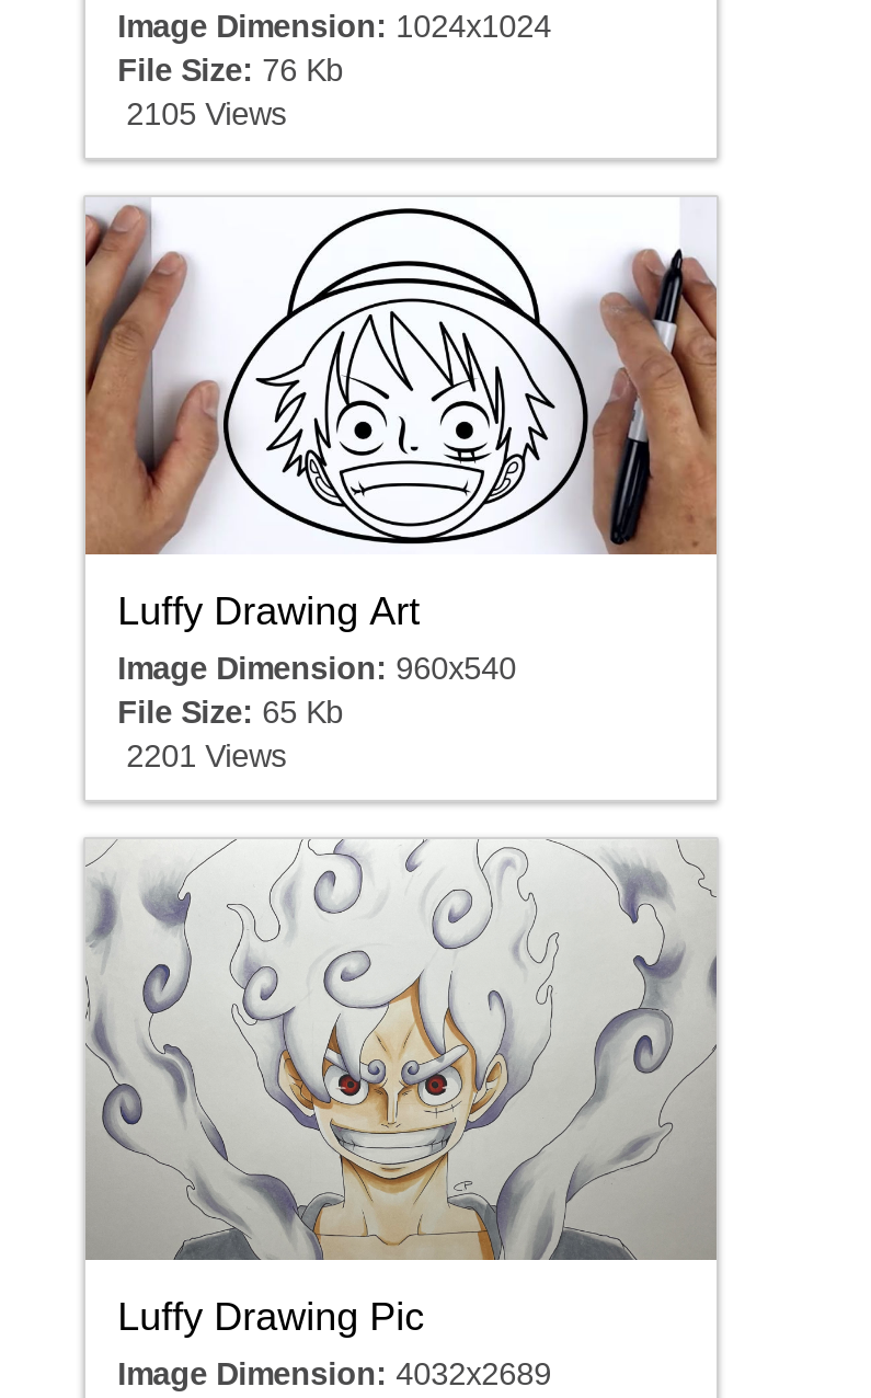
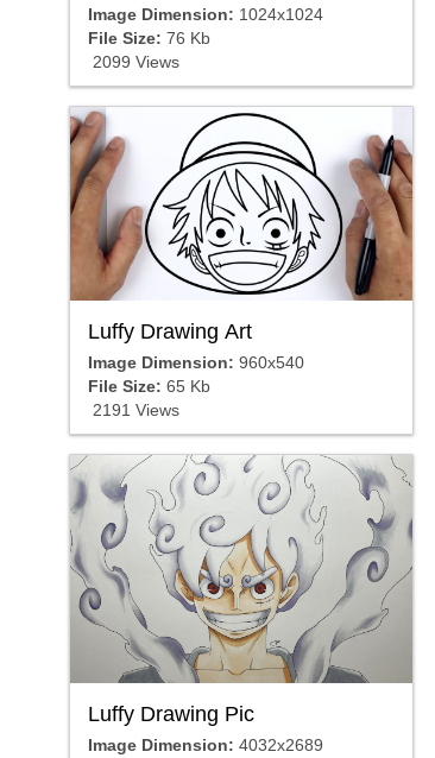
- 2105 Views
+ 2099 Views

- 2201 Views
+ 2191 Views
